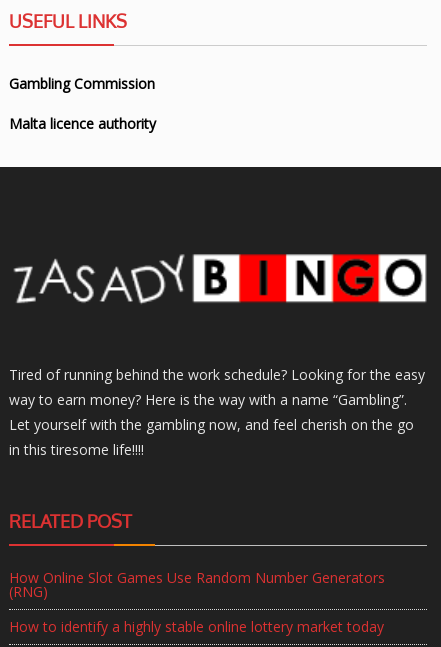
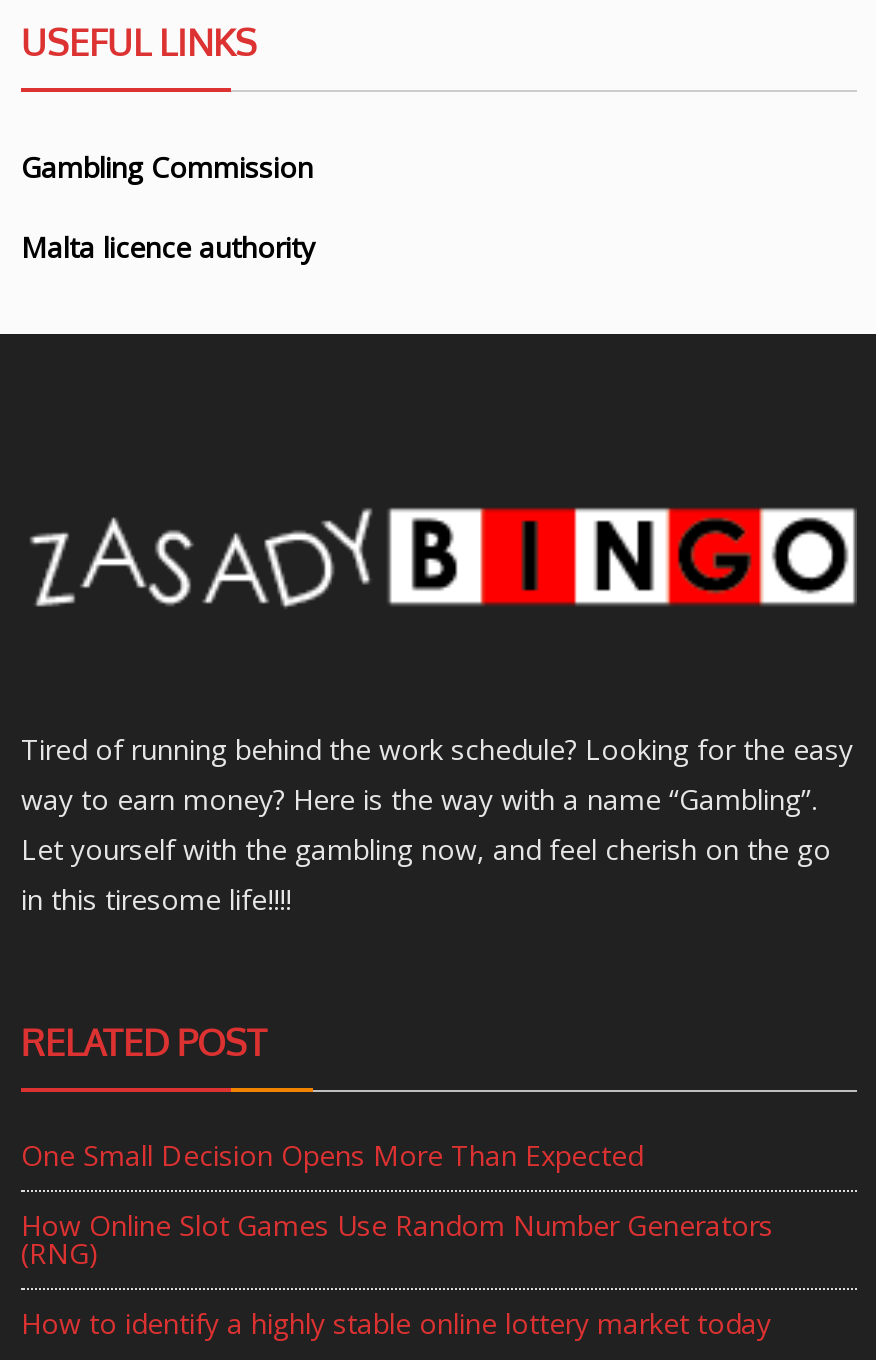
+ One Small Decision Opens More Than Expected
